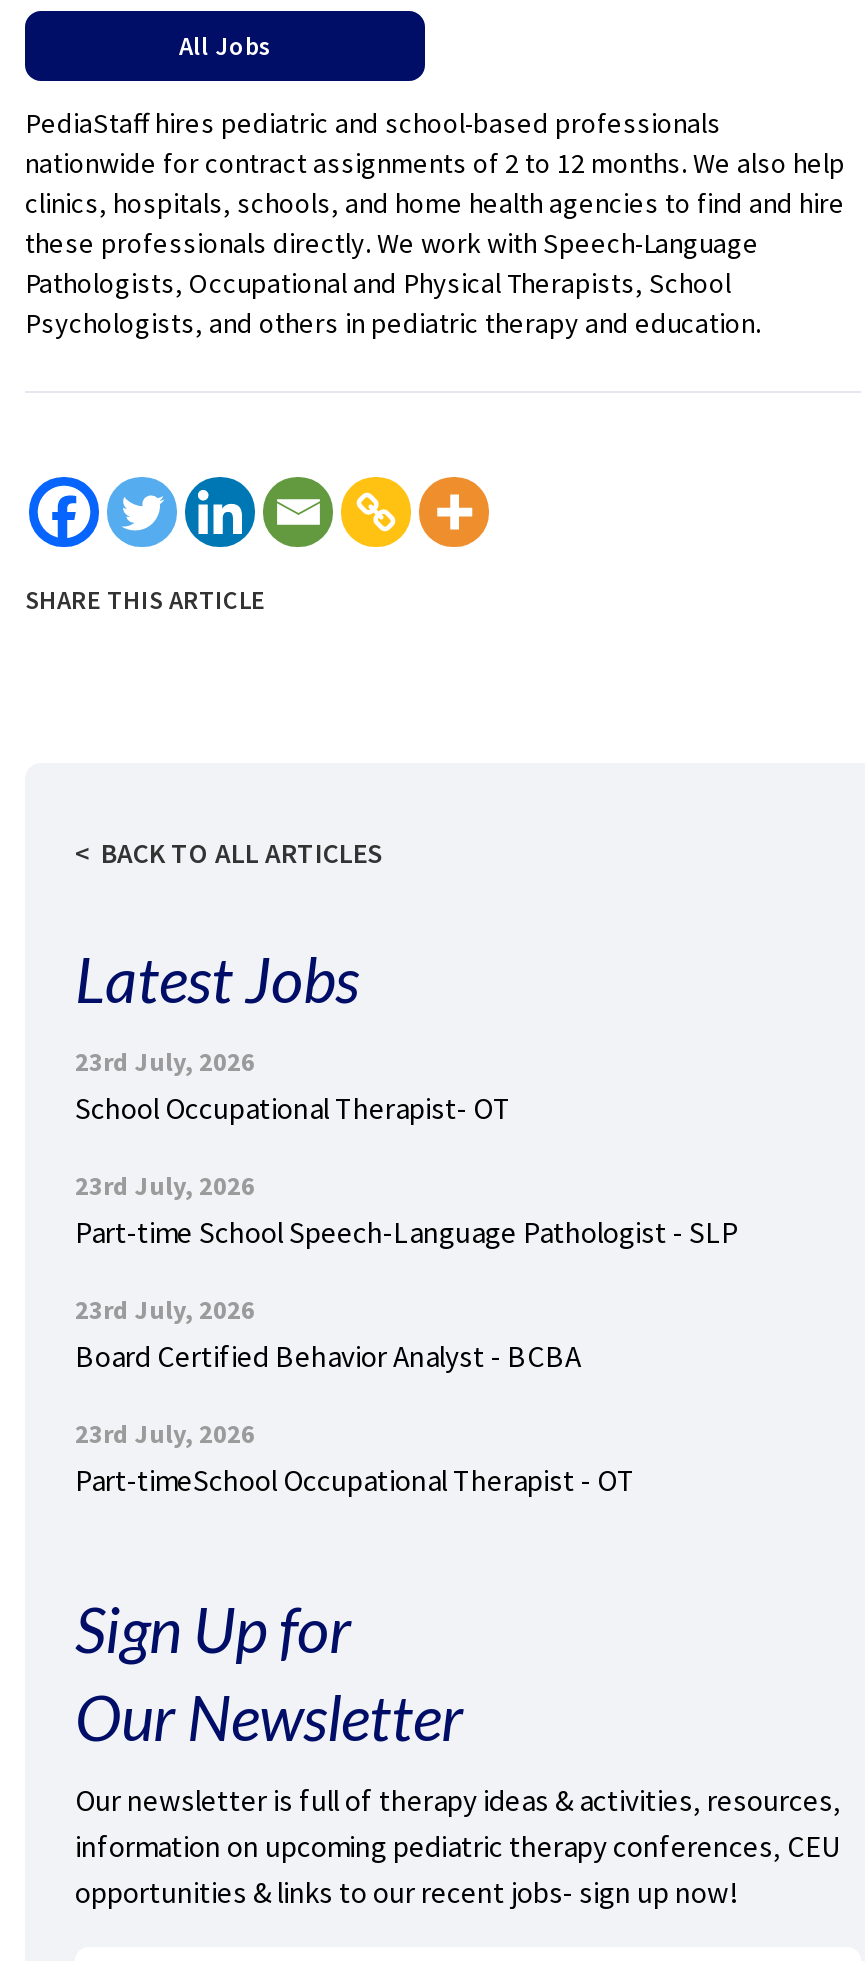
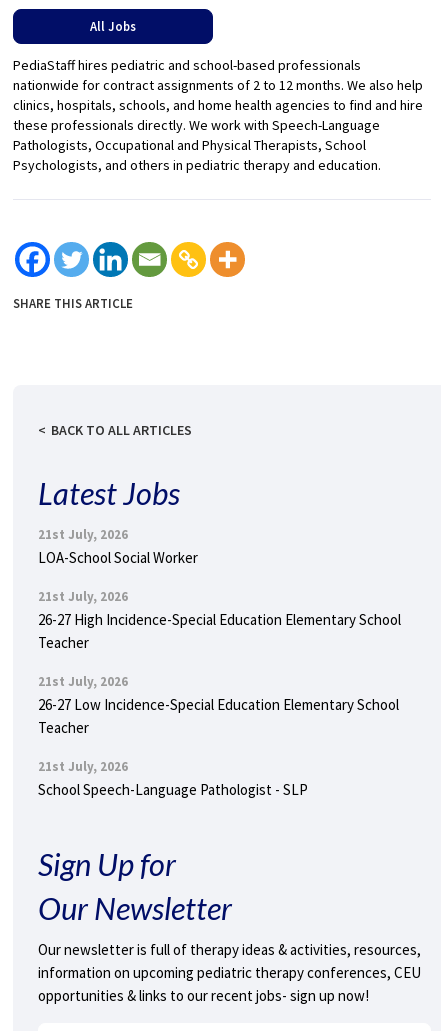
- 23rd July, 2026
- School Occupational Therapist- OT
+ 21st July, 2026
+ LOA-School Social Worker

- 23rd July, 2026
- Part-time School Speech-Language Pathologist - SLP
+ 21st July, 2026
+ 26-27 High Incidence-Special Education Elementary School
+ Teacher

- 23rd July, 2026
- Board Certified Behavior Analyst - BCBA
+ 21st July, 2026
+ 26-27 Low Incidence-Special Education Elementary School
+ Teacher

- 23rd July, 2026
- Part-timeSchool Occupational Therapist - OT
+ 21st July, 2026
+ School Speech-Language Pathologist - SLP
